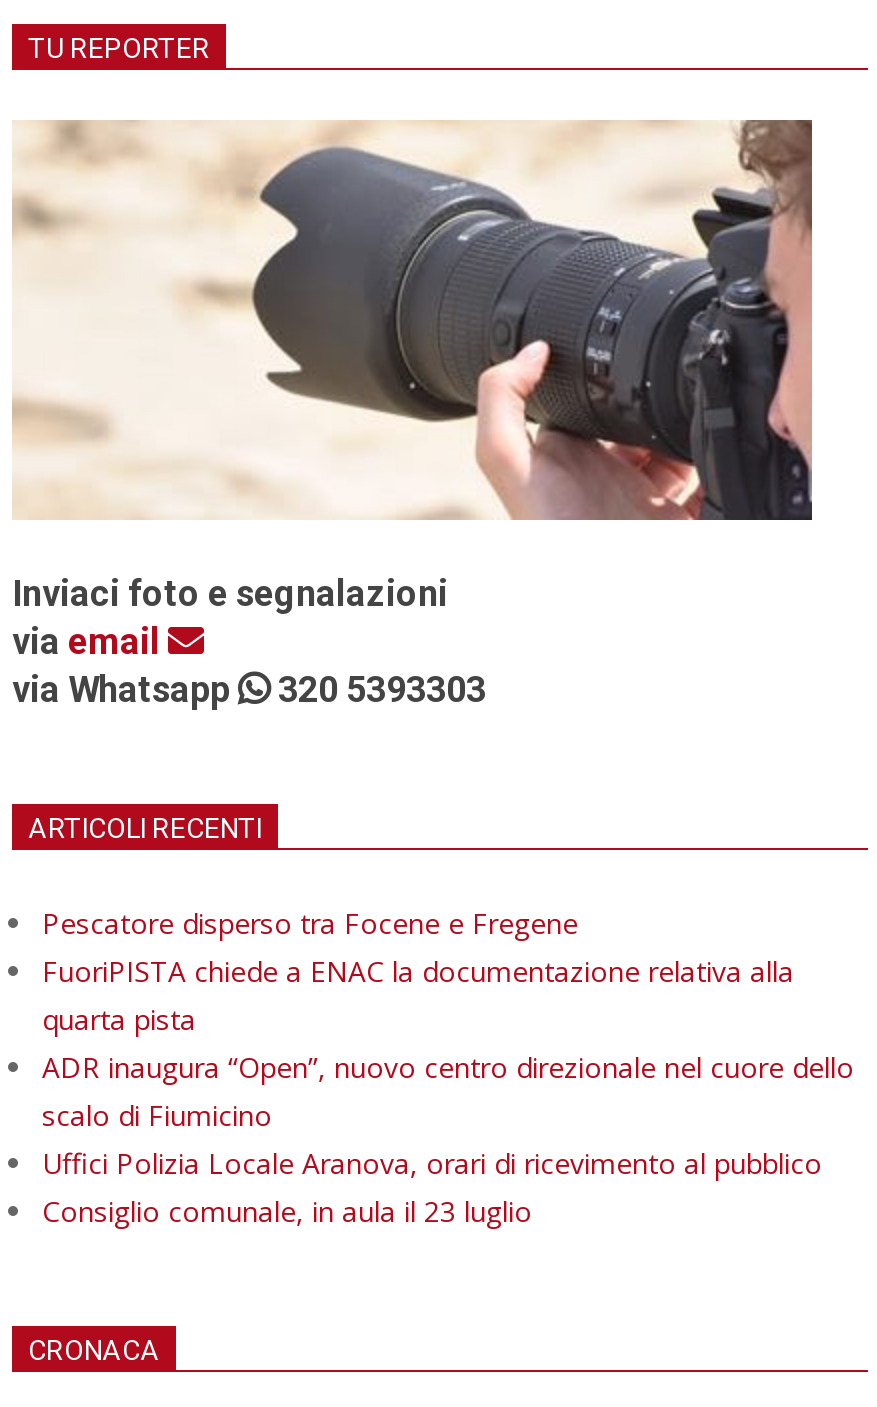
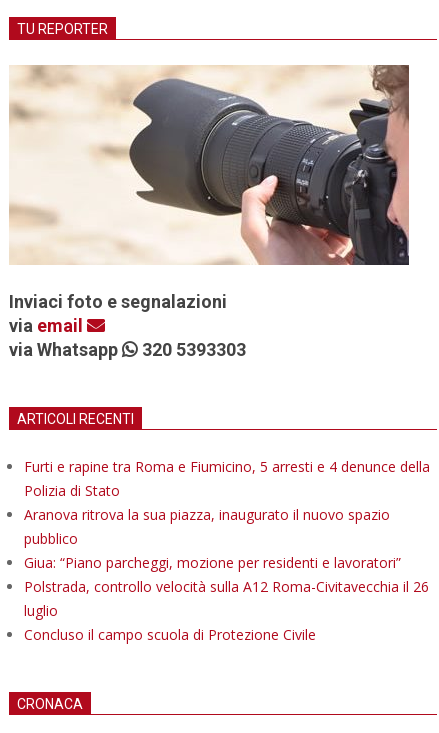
- Pescatore disperso tra Focene e Fregene
- FuoriPISTA chiede a ENAC la documentazione relativa alla
- quarta pista
- ADR inaugura “Open”, nuovo centro direzionale nel cuore dello
- scalo di Fiumicino
- Uffici Polizia Locale Aranova, orari di ricevimento al pubblico
- Consiglio comunale, in aula il 23 luglio
+ Furti e rapine tra Roma e Fiumicino, 5 arresti e 4 denunce della
+ Polizia di Stato
+ Aranova ritrova la sua piazza, inaugurato il nuovo spazio
+ pubblico
+ Giua: “Piano parcheggi, mozione per residenti e lavoratori”
+ Polstrada, controllo velocità sulla A12 Roma-Civitavecchia il 26
+ luglio
+ Concluso il campo scuola di Protezione Civile
